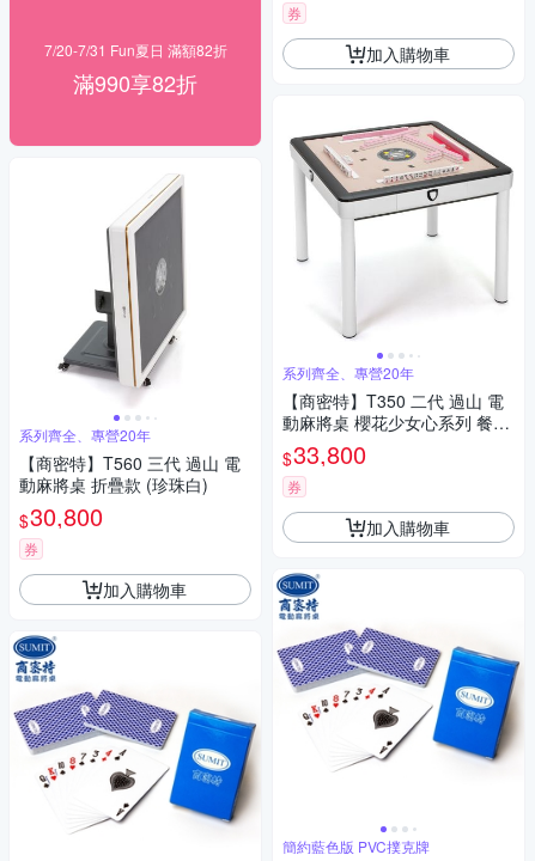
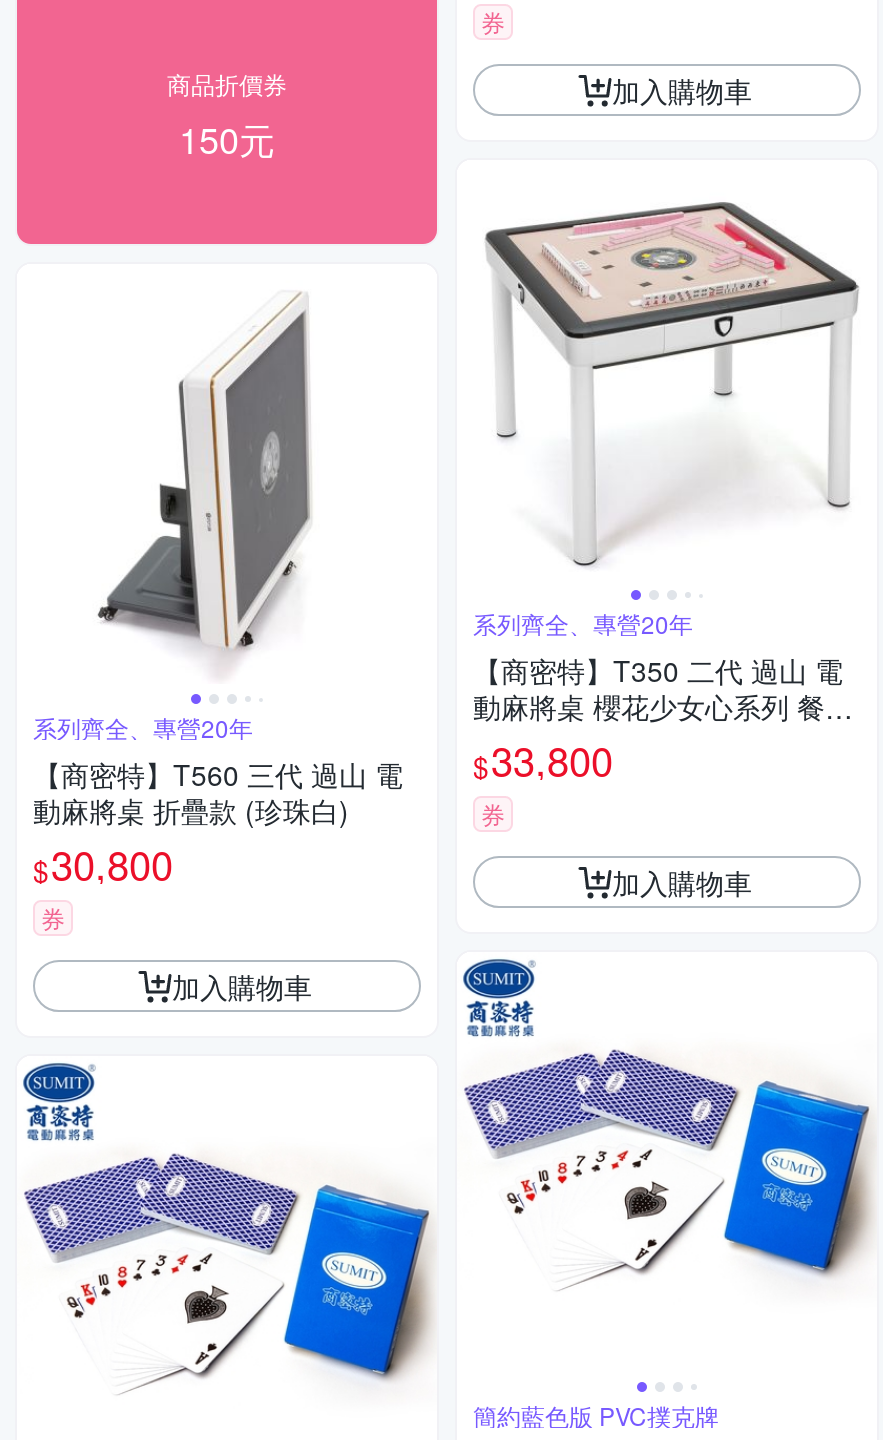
- 7/20-7/31 Fun夏日 滿額82折
- 滿990享82折
+ 商品折價券
+ 150元
